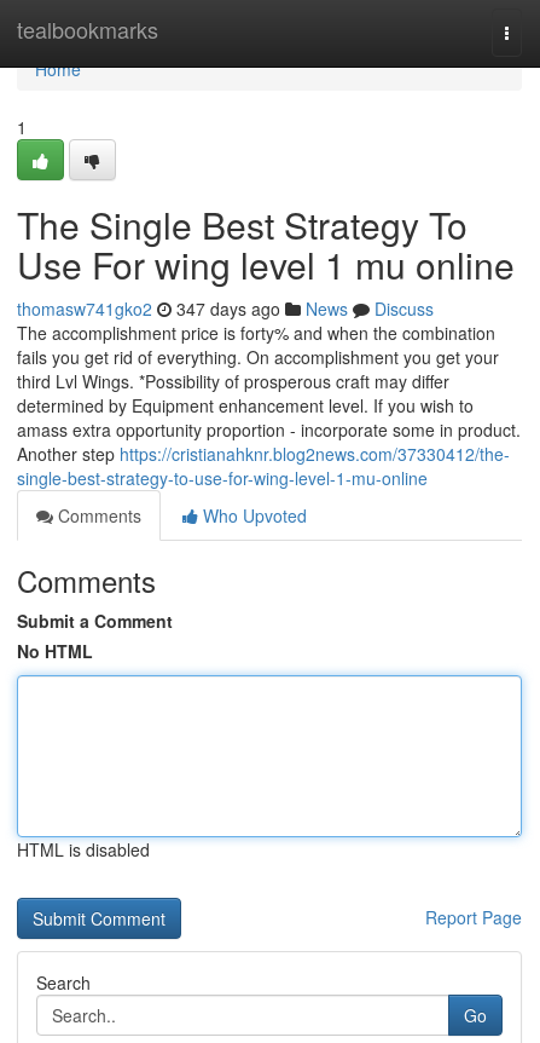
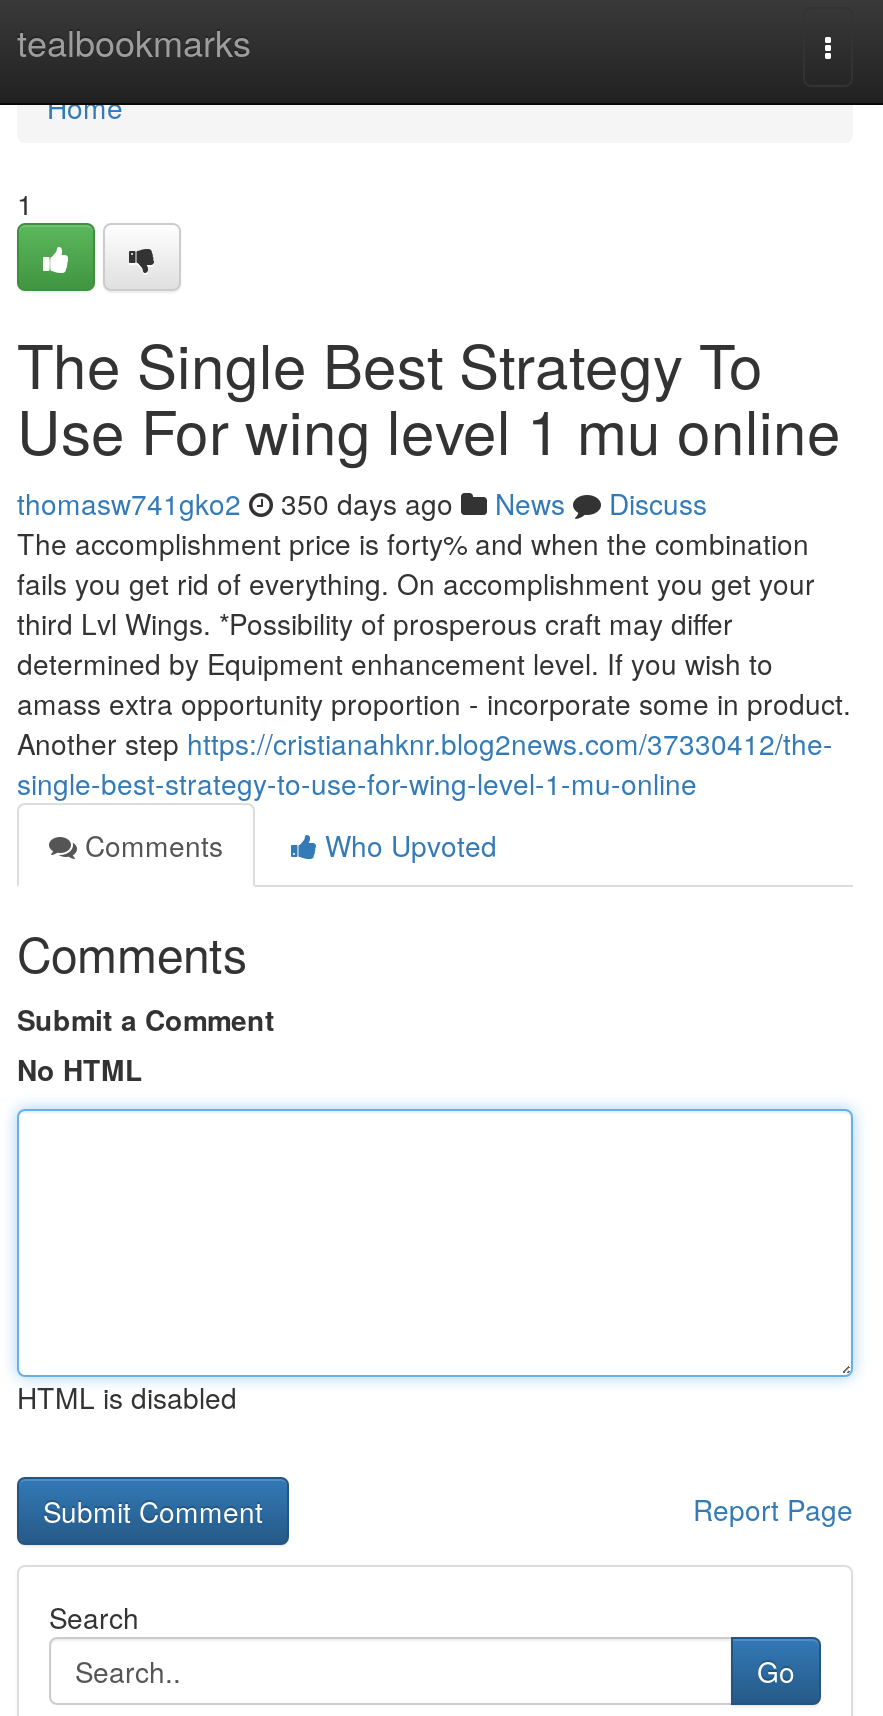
- thomasw741gko2 347 days ago News Discuss
+ thomasw741gko2 350 days ago News Discuss
